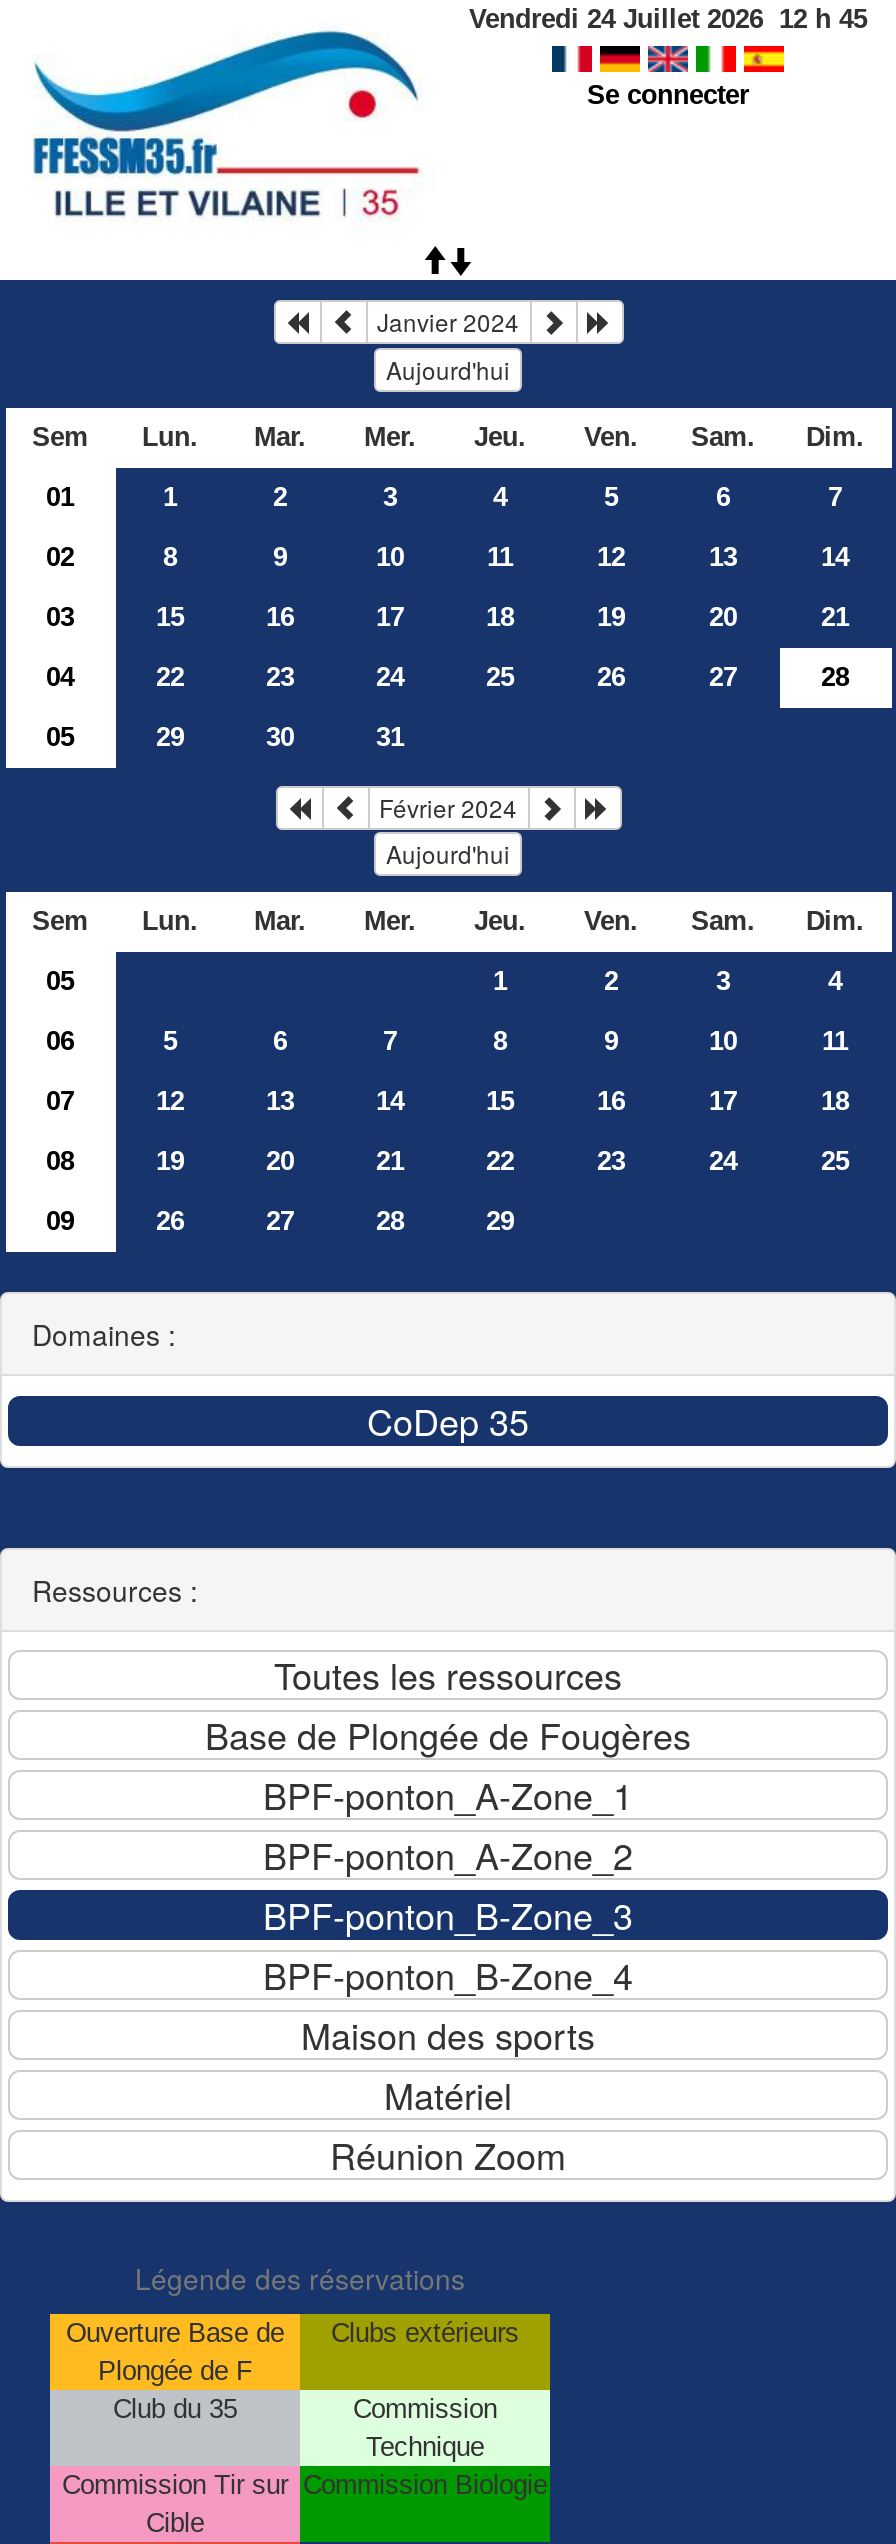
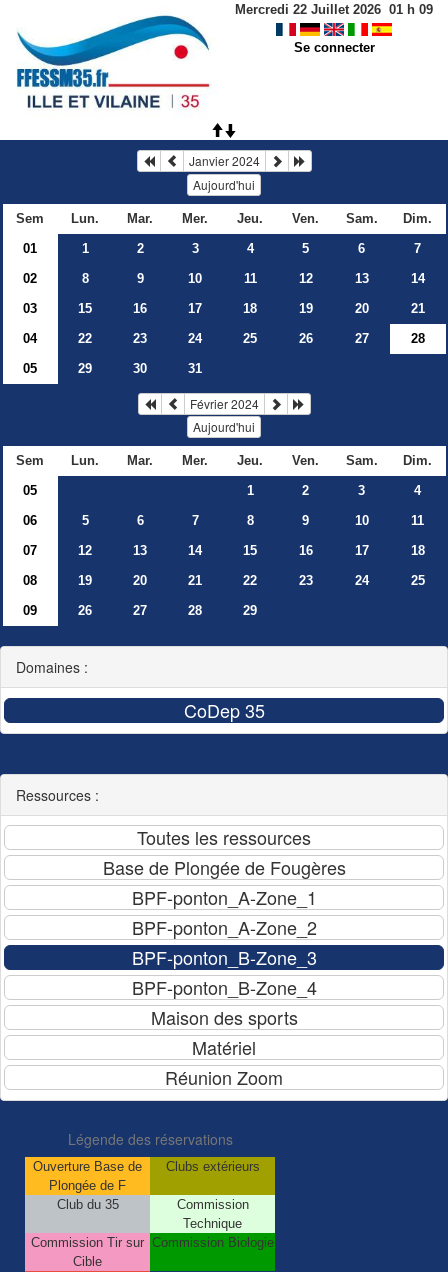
- Vendredi 24 Juillet 2026 12 h 45
+ Mercredi 22 Juillet 2026 01 h 09
